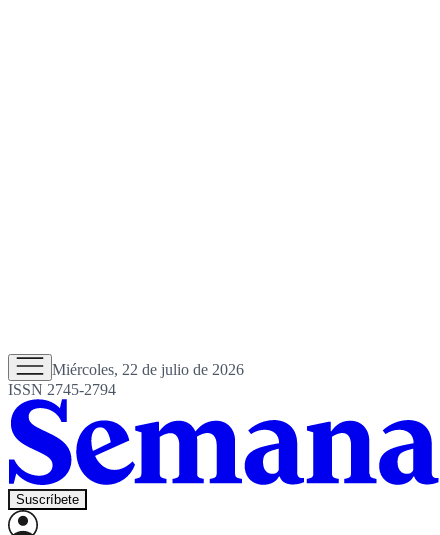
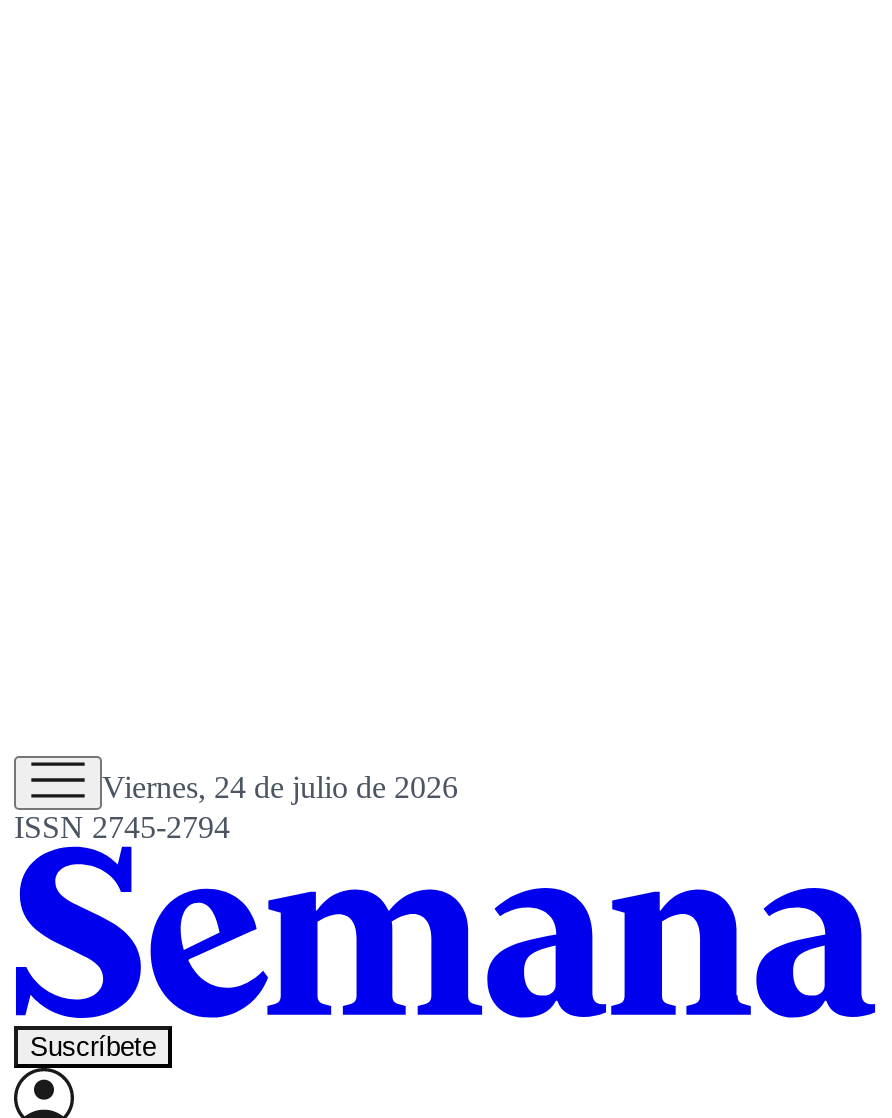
- Miércoles, 22 de julio de 2026
+ Viernes, 24 de julio de 2026
